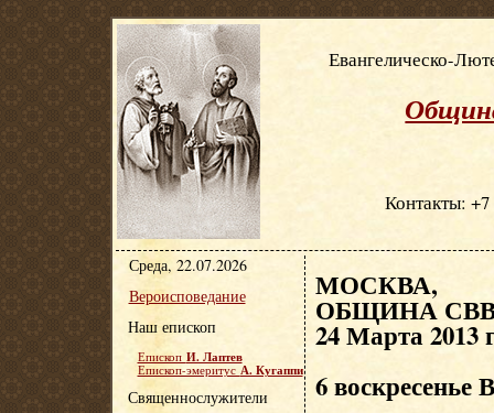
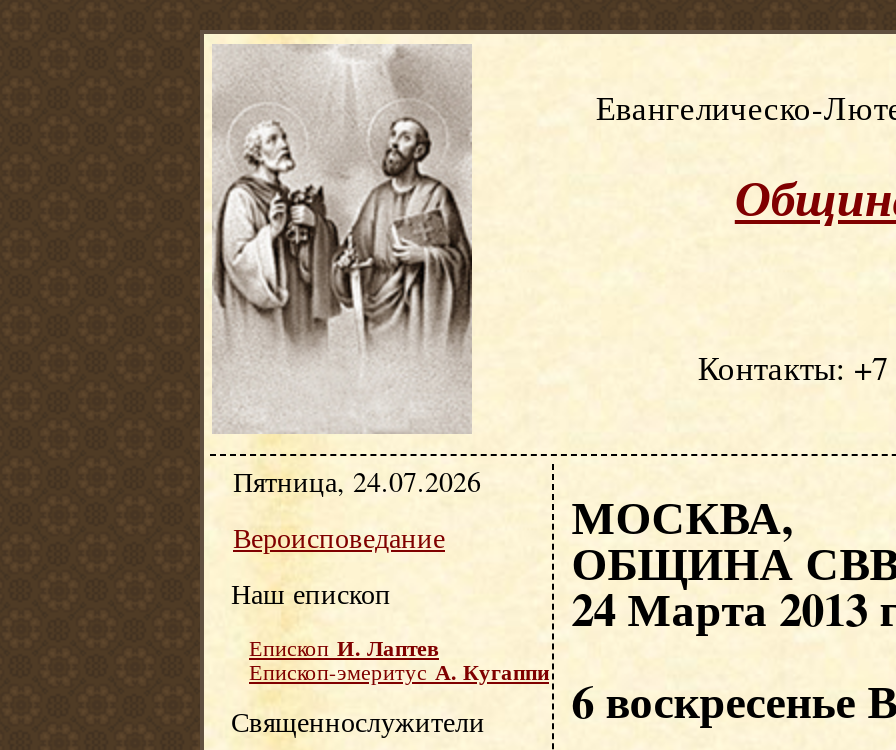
- Среда, 22.07.2026
+ Пятница, 24.07.2026
